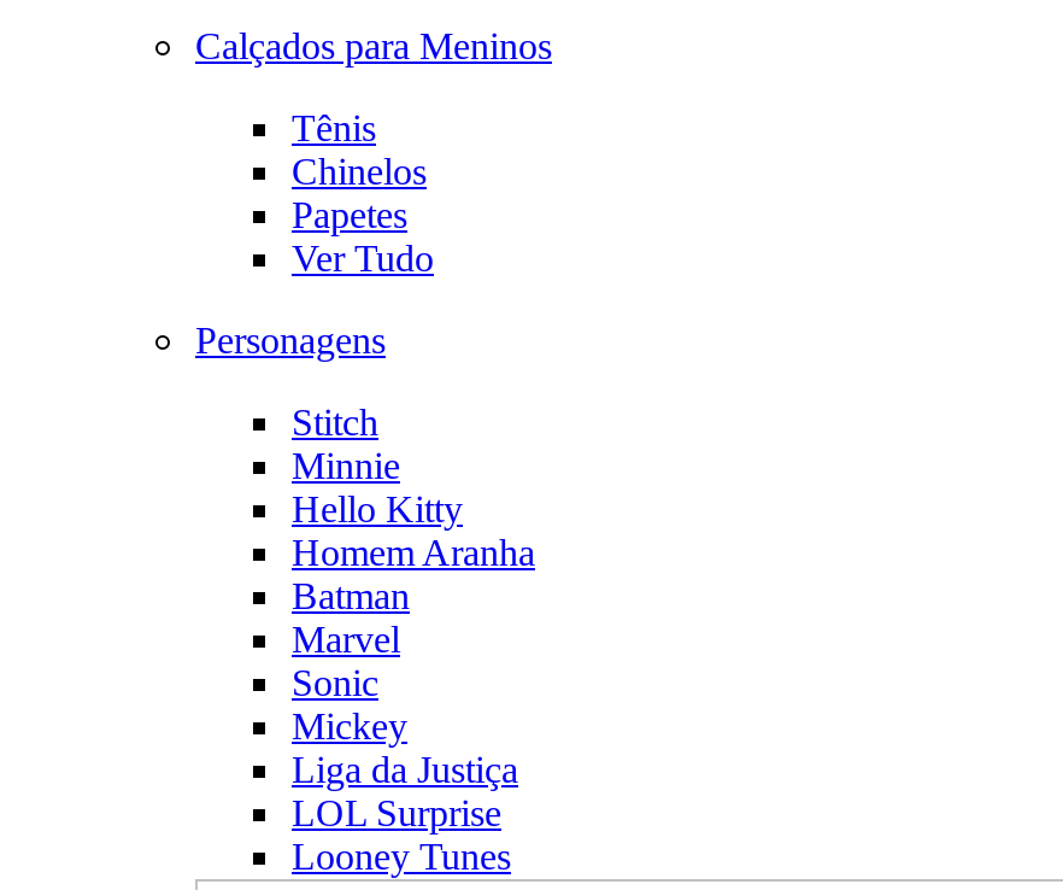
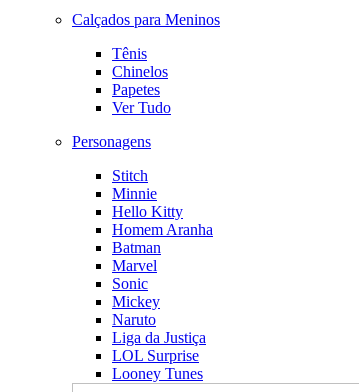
+ Naruto
